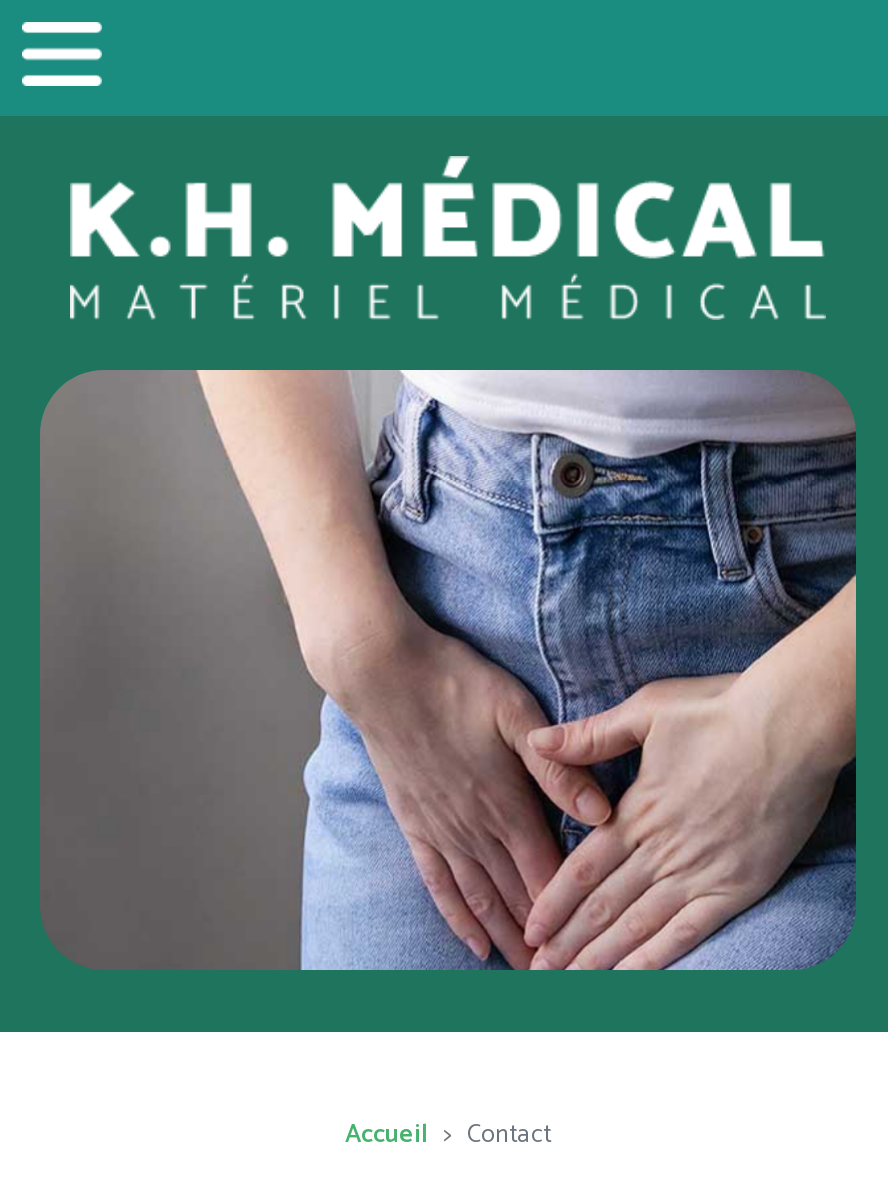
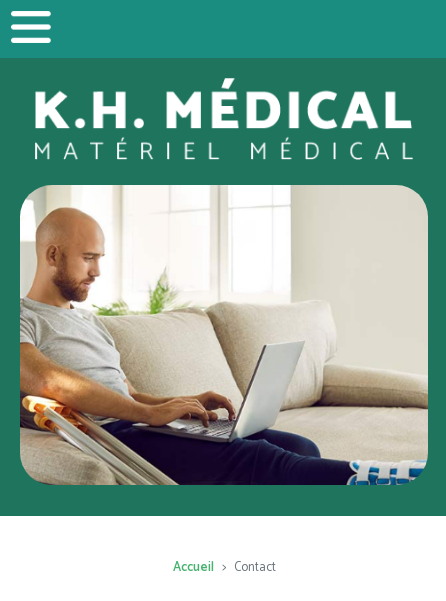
- [image]
+ [image]
